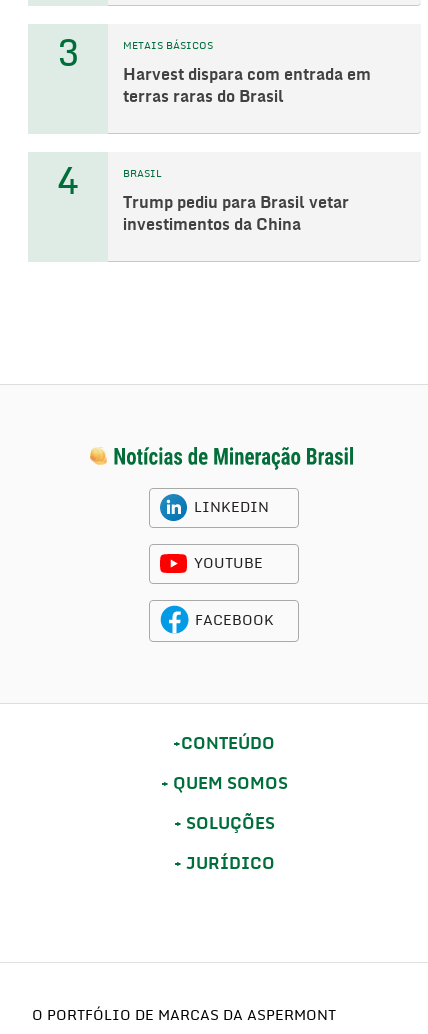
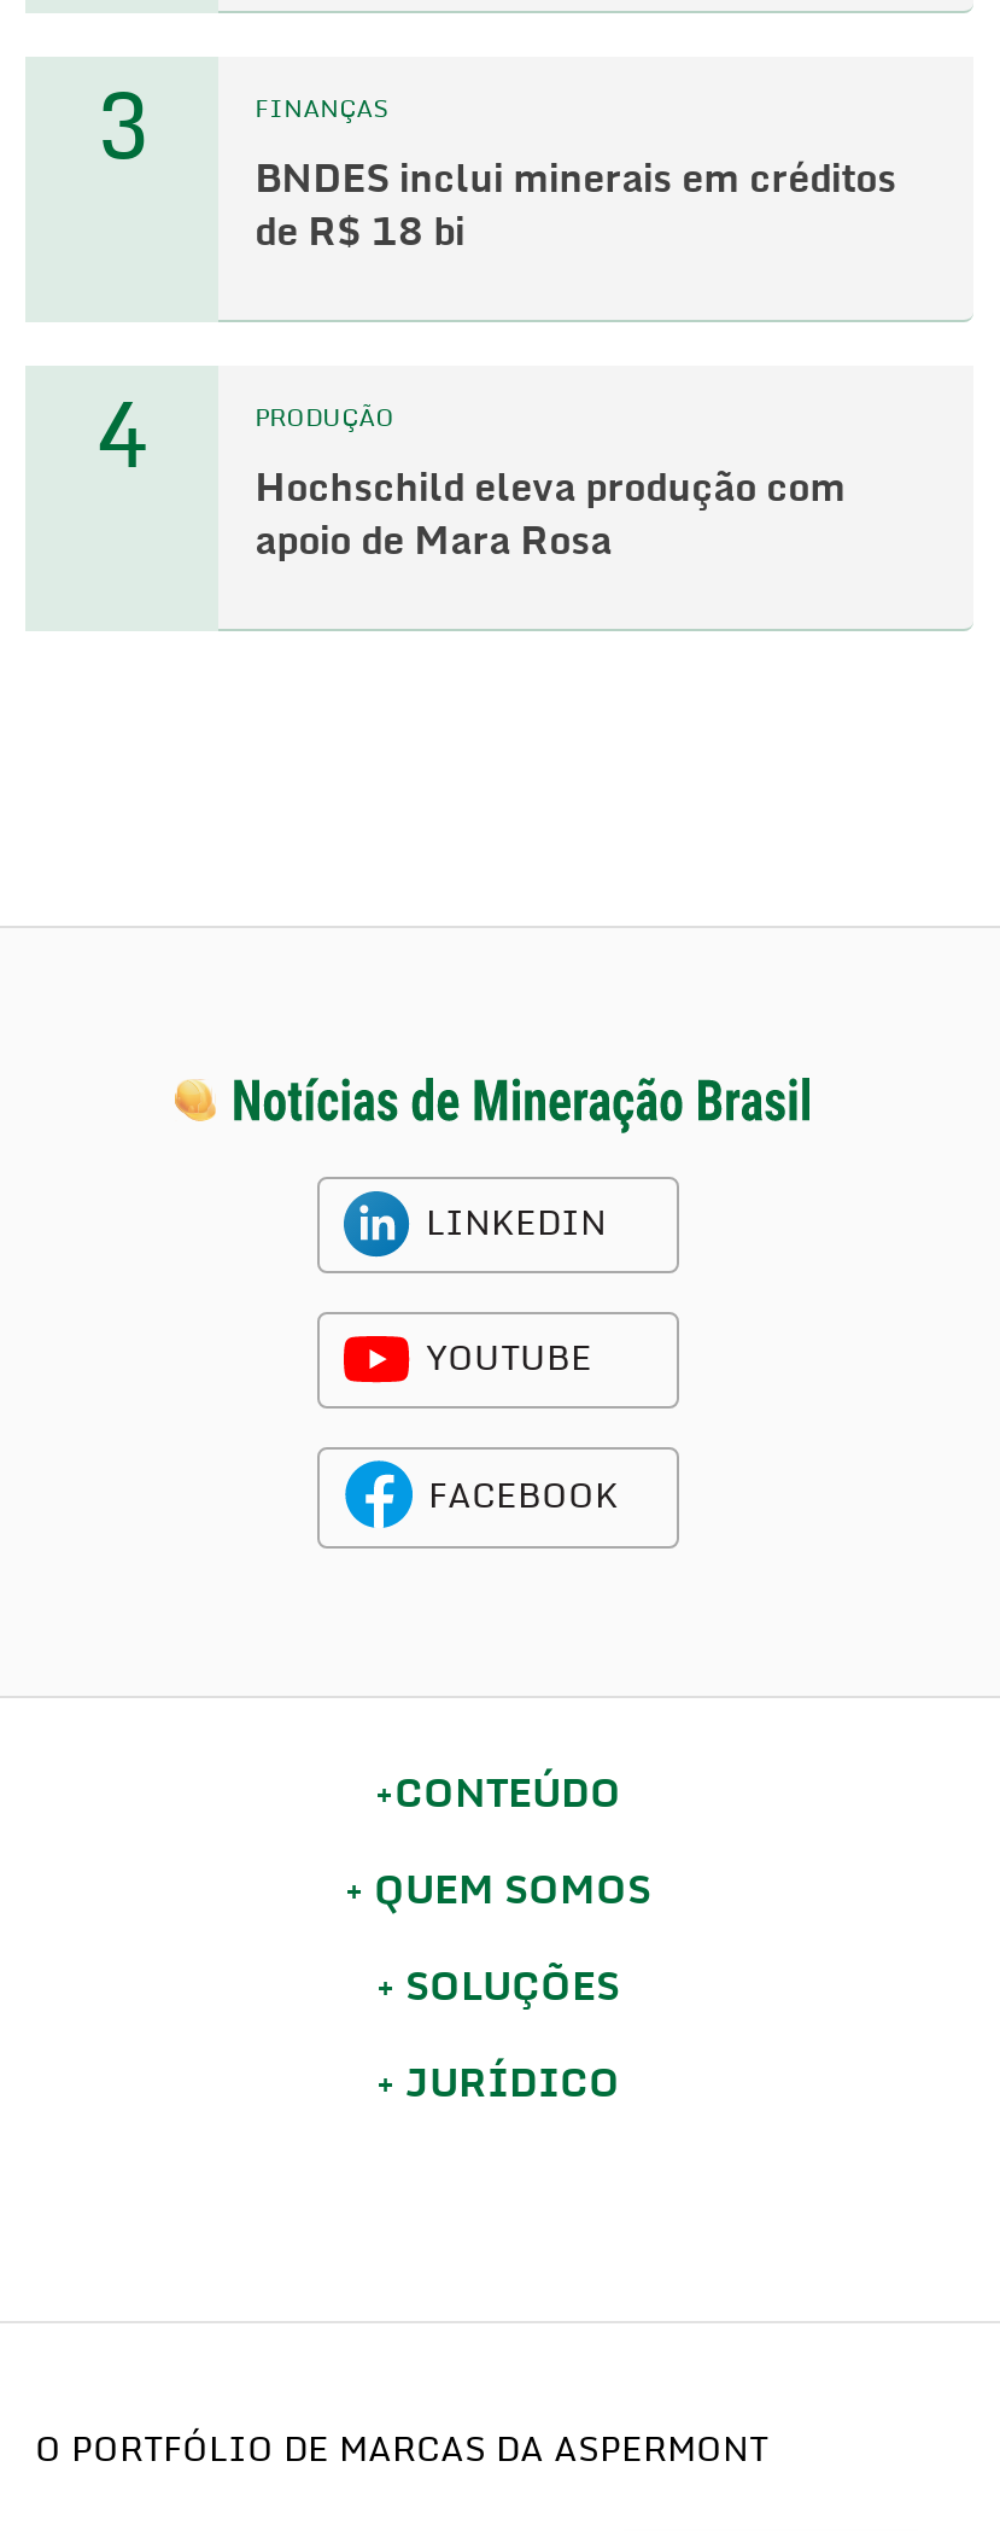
- METAIS BÁSICOS
+ FINANÇAS

- Harvest dispara com entrada em
- terras raras do Brasil
+ BNDES inclui minerais em créditos
+ de R$ 18 bi

- BRASIL
+ PRODUÇÃO

- Trump pediu para Brasil vetar
- investimentos da China
+ Hochschild eleva produção com
+ apoio de Mara Rosa
